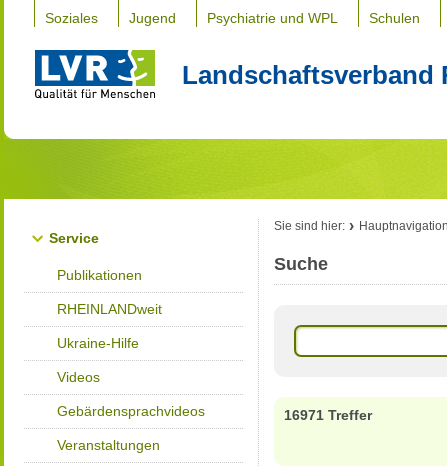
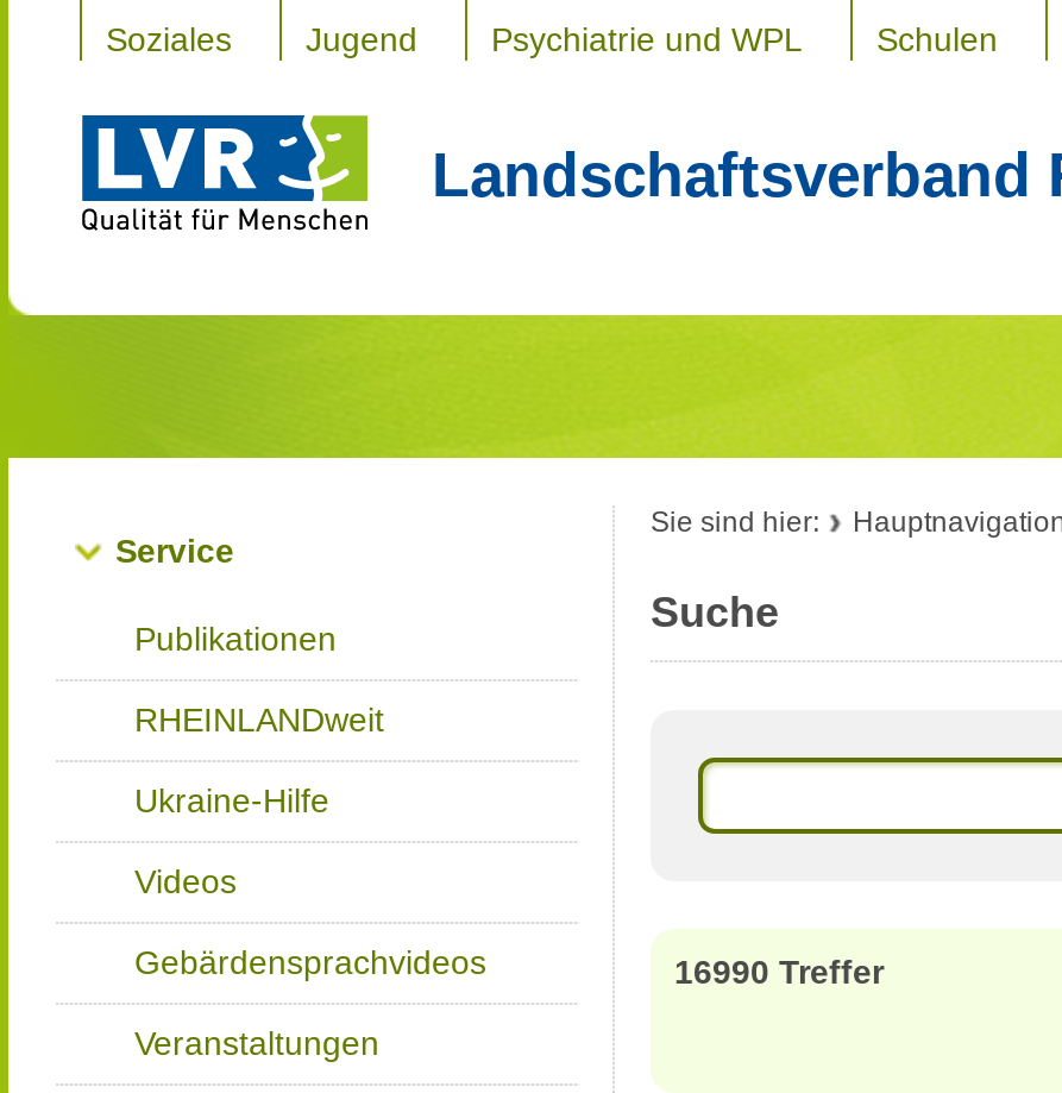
- 16971 Treffer
+ 16990 Treffer
